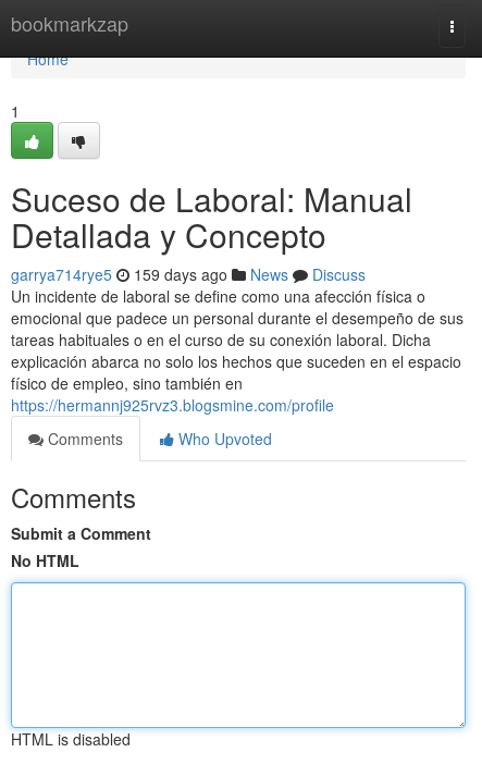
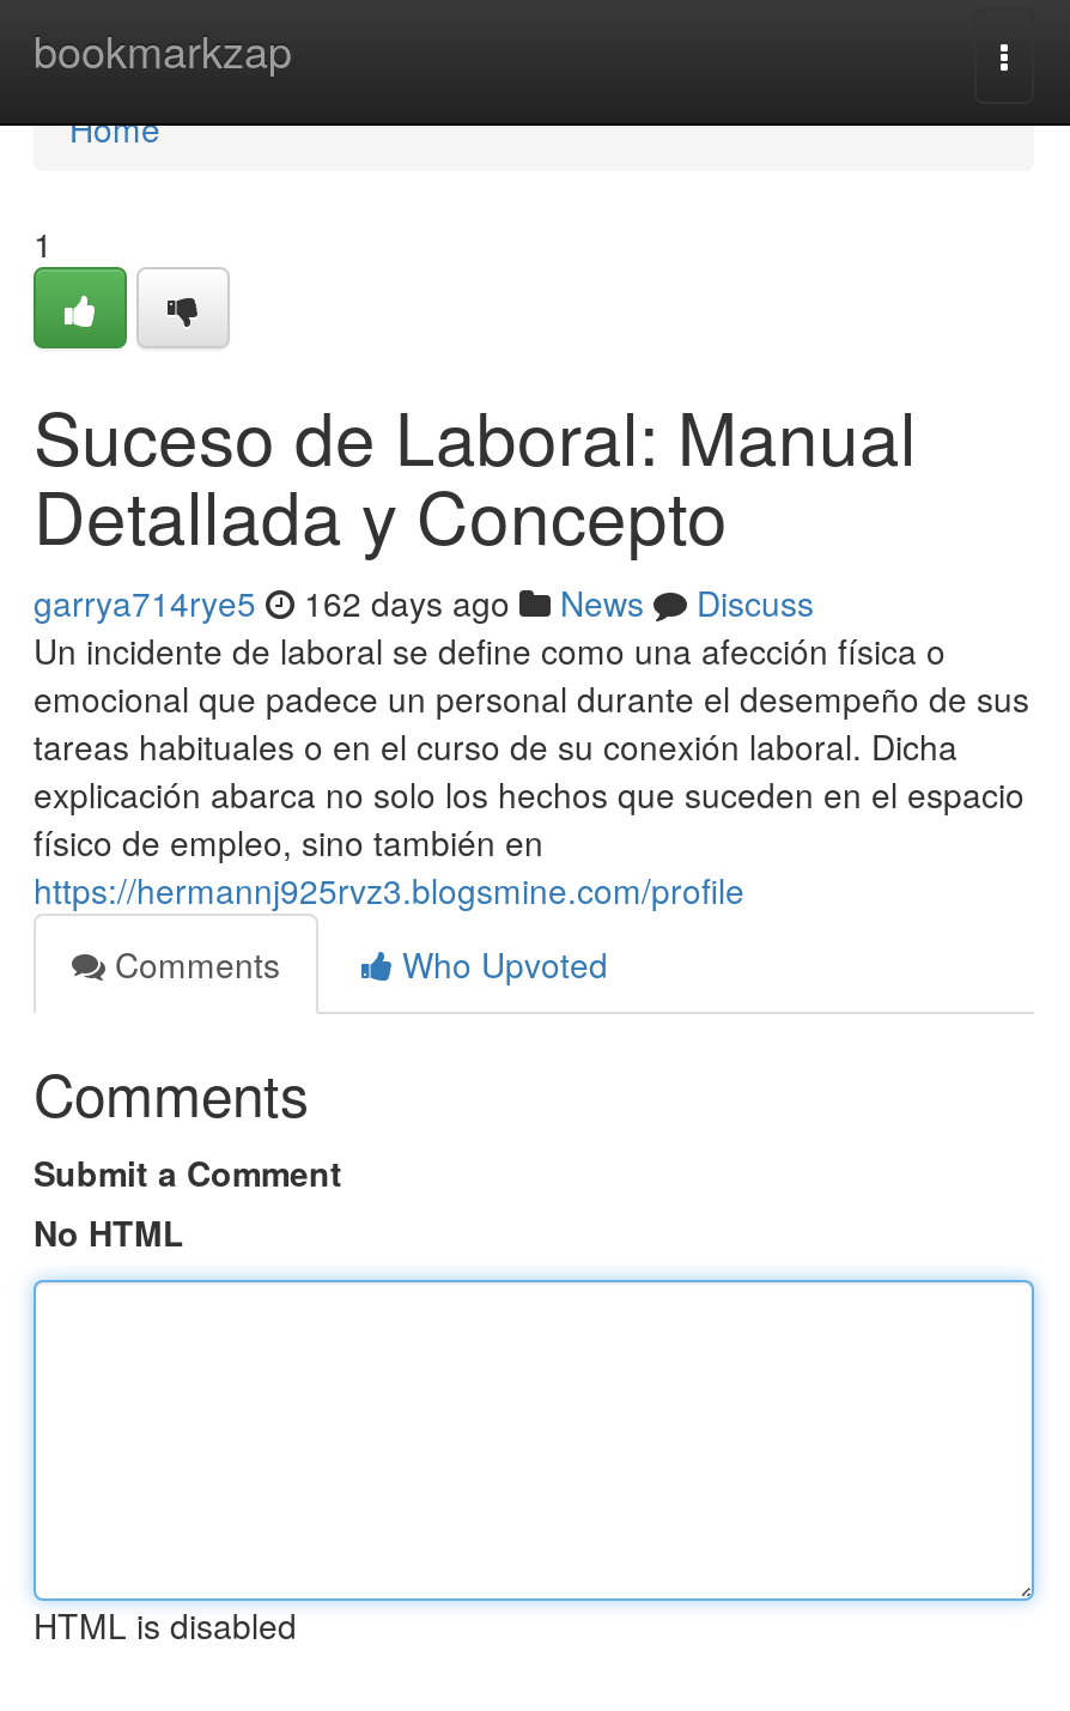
- garrya714rye5 159 days ago News Discuss
+ garrya714rye5 162 days ago News Discuss
